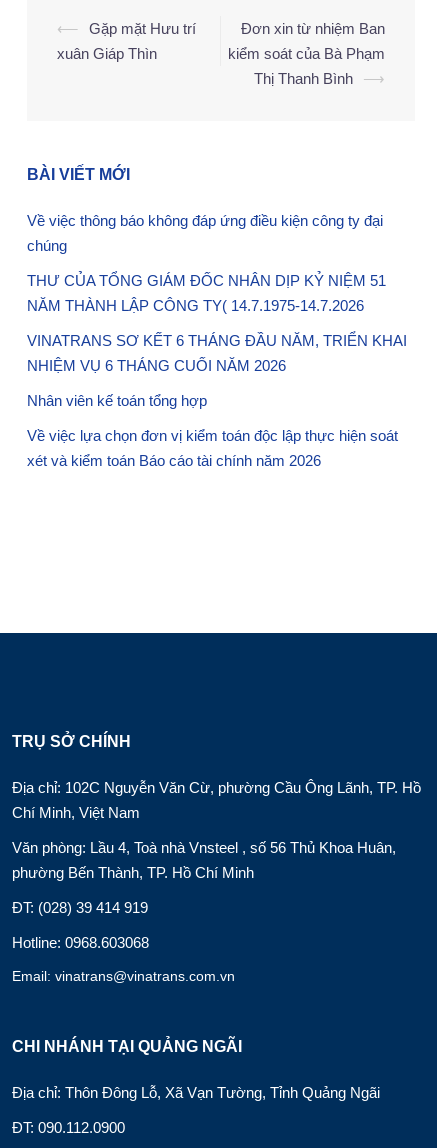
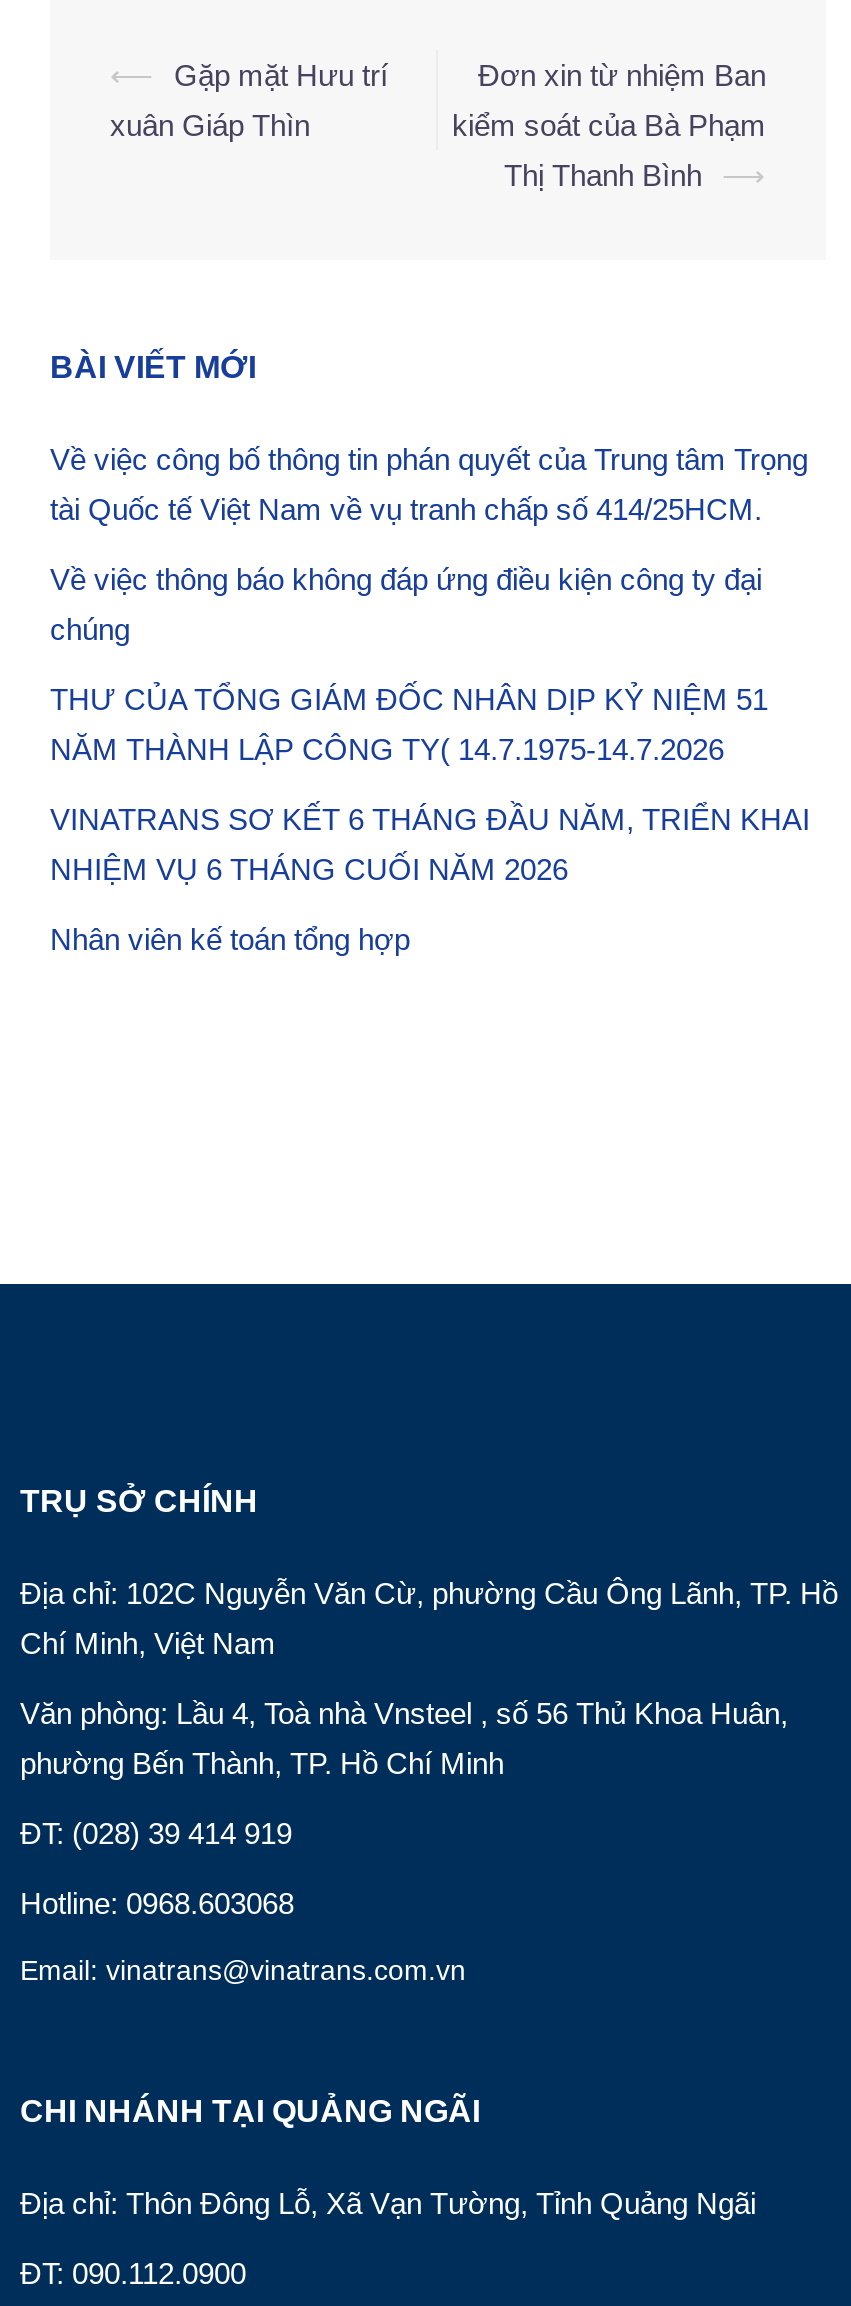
+ Về việc công bố thông tin phán quyết của Trung tâm Trọng
+ tài Quốc tế Việt Nam về vụ tranh chấp số 414/25HCM.

moved down: Về việc thông báo không đáp ứng điều kiện công ty đại | chúng | THƯ CỦA TỔNG GIÁM ĐỐC NHÂN DỊP KỶ NIỆM 51 | NĂM THÀNH LẬP CÔNG TY( 14.7.1975-14.7.2026 | VINATRANS SƠ KẾT 6 THÁNG ĐẦU NĂM, TRIỂN KHAI | NHIỆM VỤ 6 THÁNG CUỐI NĂM 2026 | Nhân viên kế toán tổng hợp

- Về việc lựa chọn đơn vị kiểm toán độc lập thực hiện soát
- xét và kiểm toán Báo cáo tài chính năm 2026
